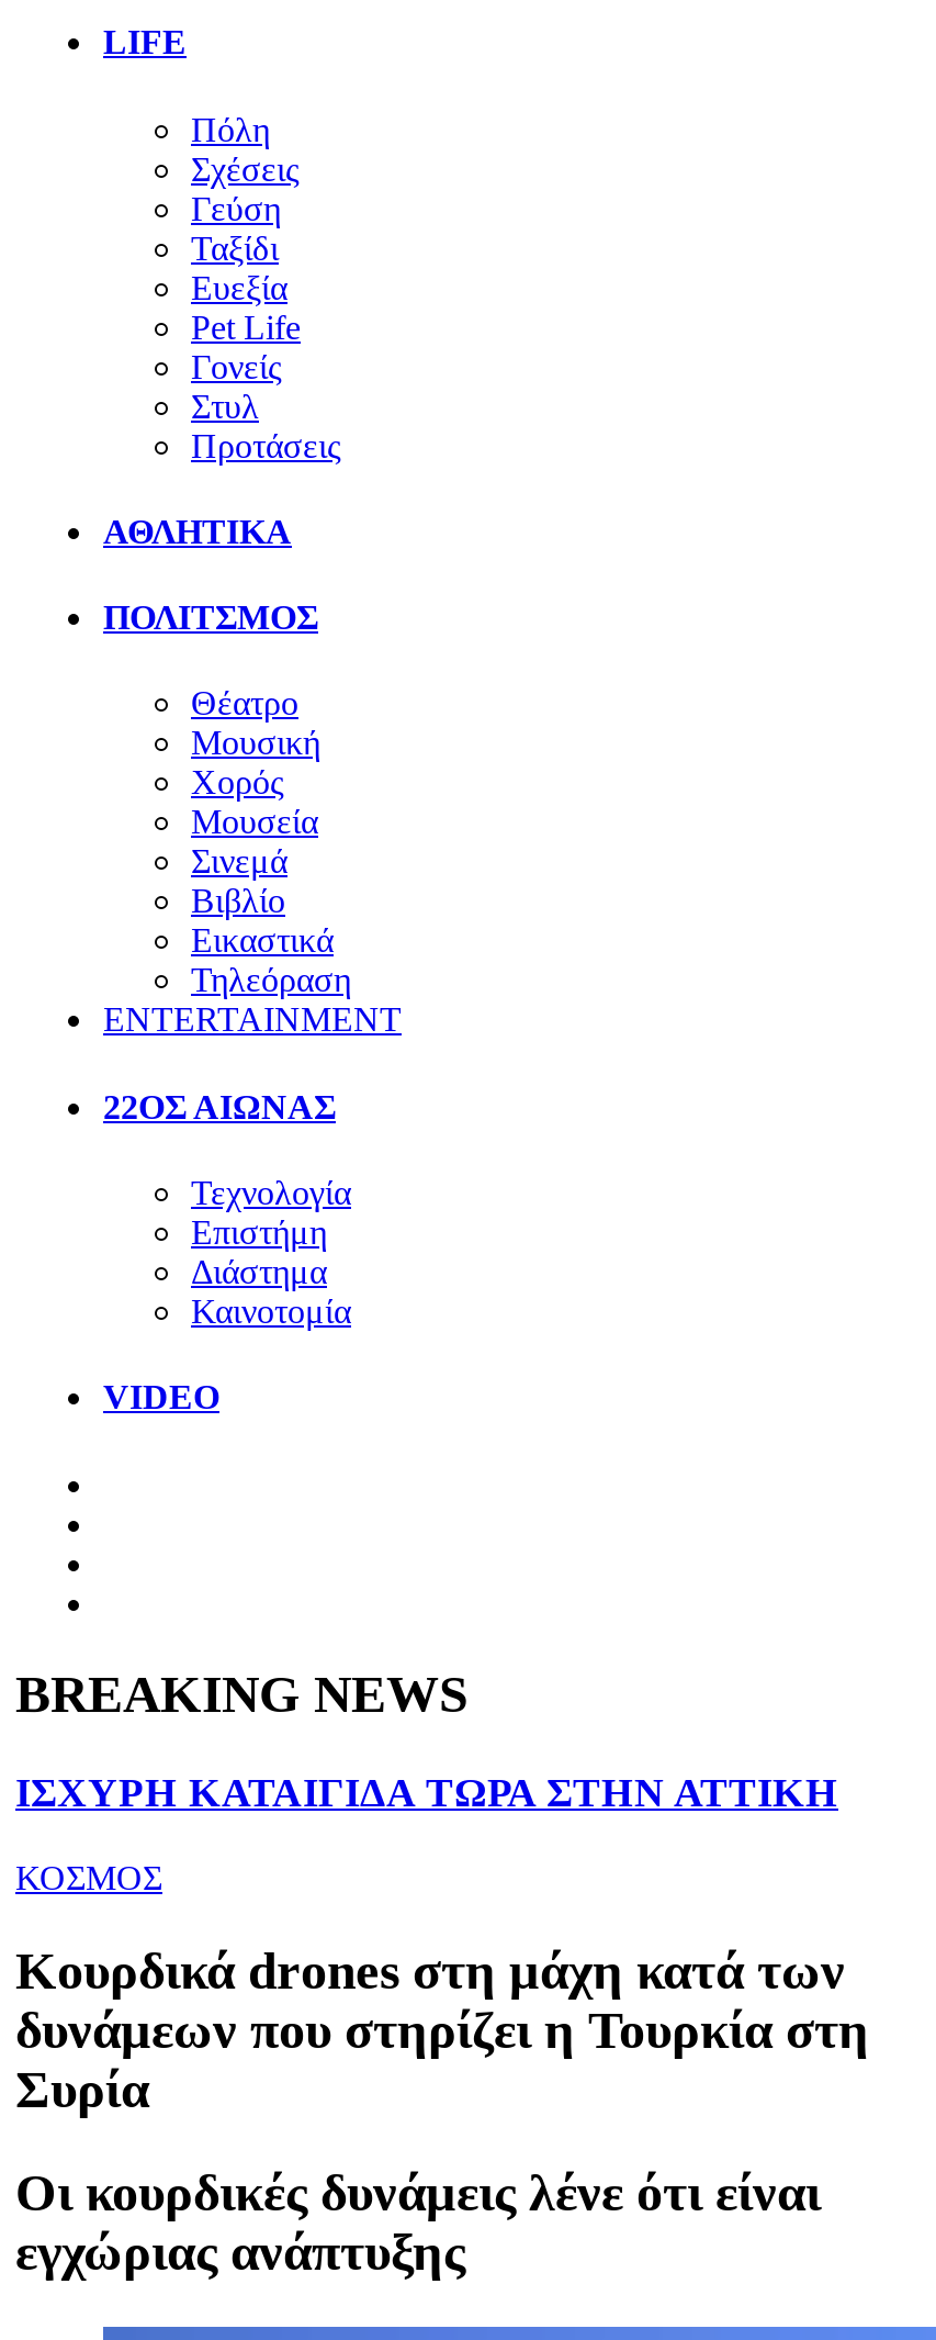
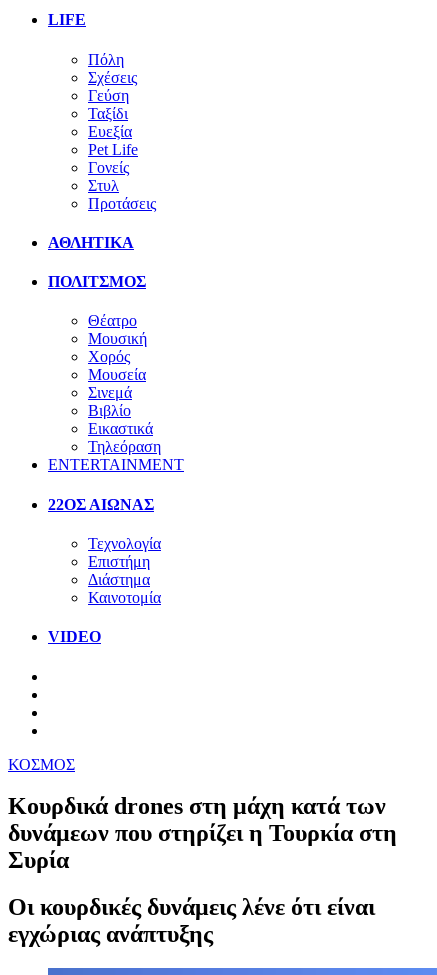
- BREAKING NEWS
- ΙΣΧΥΡΗ ΚΑΤΑΙΓΙΔΑ ΤΩΡΑ ΣΤΗΝ ΑΤΤΙΚΗ
